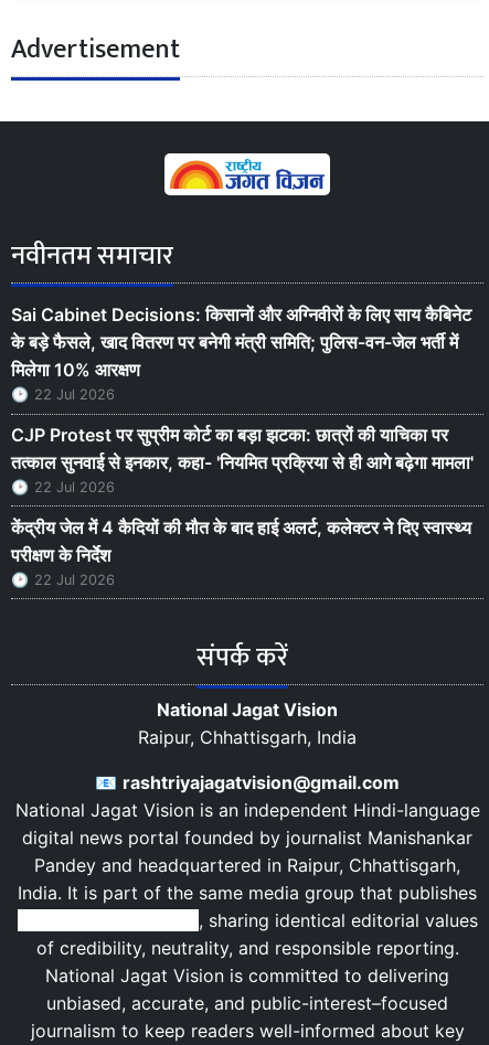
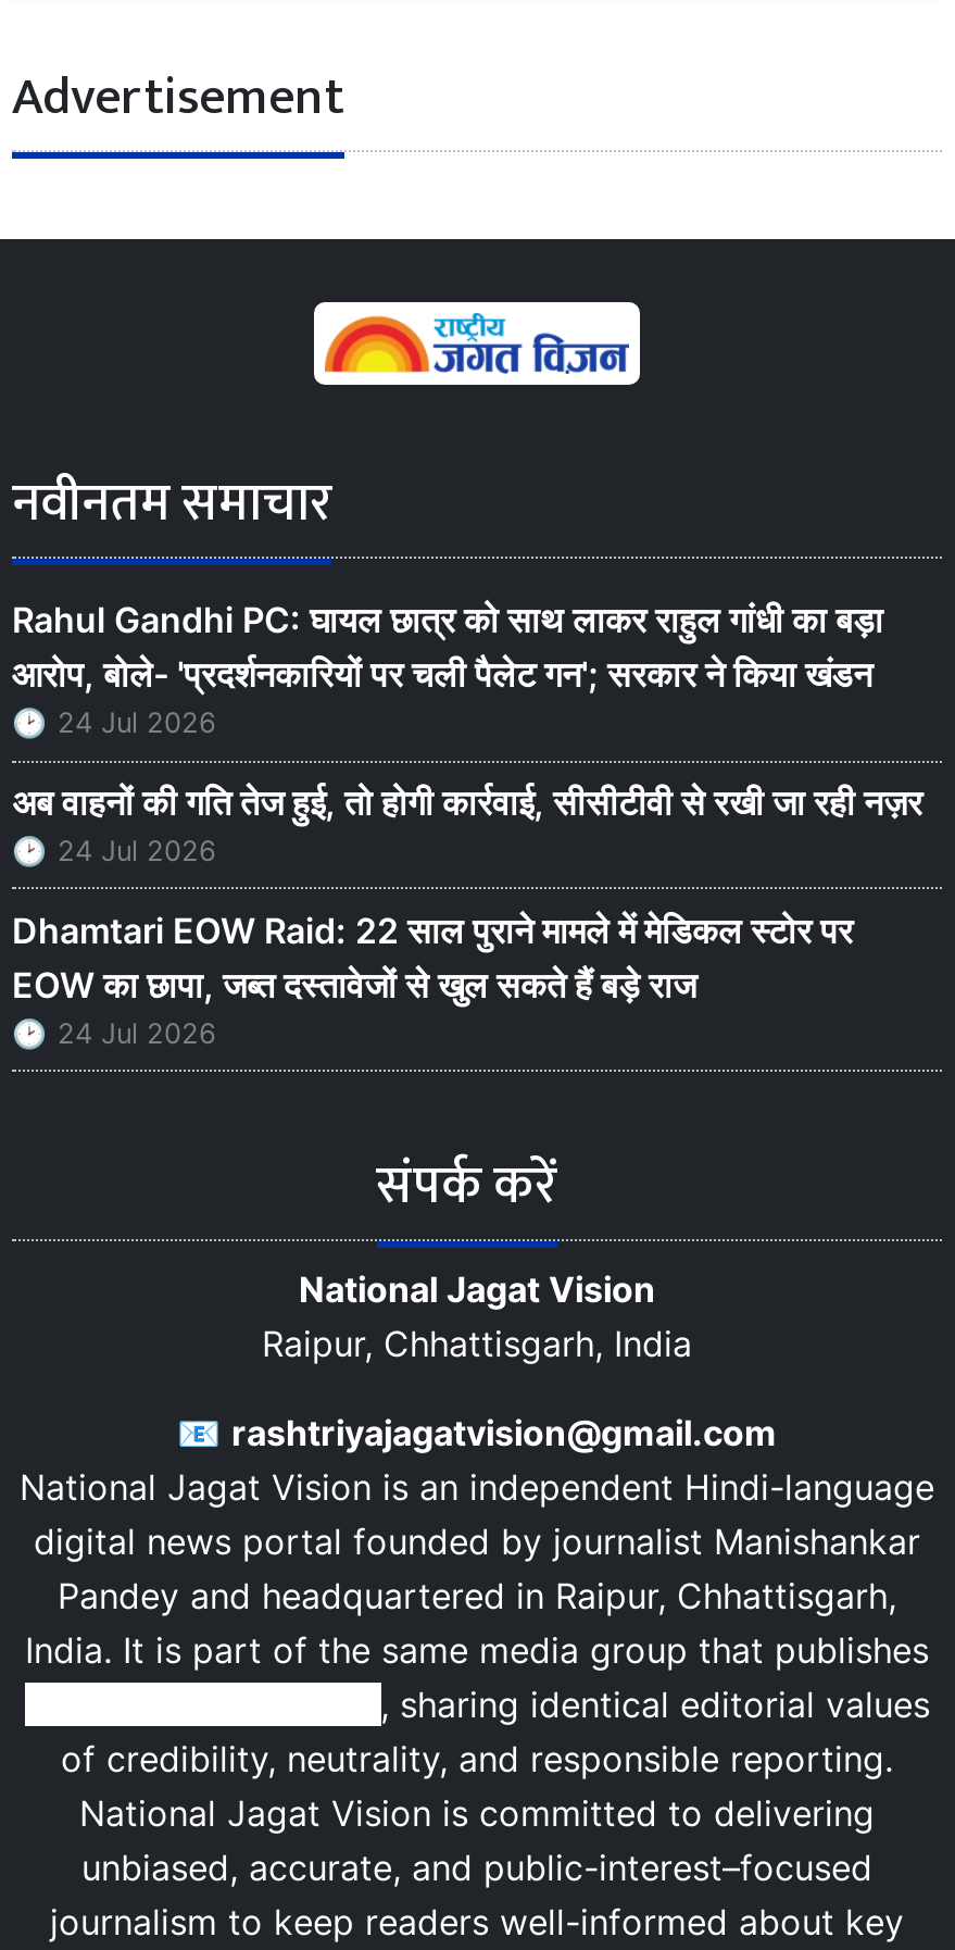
- Sai Cabinet Decisions: किसानों और अग्निवीरों के लिए साय कैबिनेट
- के बड़े फैसले, खाद वितरण पर बनेगी मंत्री समिति; पुलिस-वन-जेल भर्ती में
- मिलेगा 10% आरक्षण
- 22 Jul 2026
+ Rahul Gandhi PC: घायल छात्र को साथ लाकर राहुल गांधी का बड़ा
+ आरोप, बोले- 'प्रदर्शनकारियों पर चली पैलेट गन'; सरकार ने किया खंडन
+ 24 Jul 2026

- CJP Protest पर सुप्रीम कोर्ट का बड़ा झटका: छात्रों की याचिका पर
- तत्काल सुनवाई से इनकार, कहा- 'नियमित प्रक्रिया से ही आगे बढ़ेगा मामला'
- 22 Jul 2026
+ अब वाहनों की गति तेज हुई, तो होगी कार्रवाई, सीसीटीवी से रखी जा रही नज़र
+ 24 Jul 2026

- केंद्रीय जेल में 4 कैदियों की मौत के बाद हाई अलर्ट, कलेक्टर ने दिए स्वास्थ्य
- परीक्षण के निर्देश
- 22 Jul 2026
+ Dhamtari EOW Raid: 22 साल पुराने मामले में मेडिकल स्टोर पर
+ EOW का छापा, जब्त दस्तावेजों से खुल सकते हैं बड़े राज
+ 24 Jul 2026
